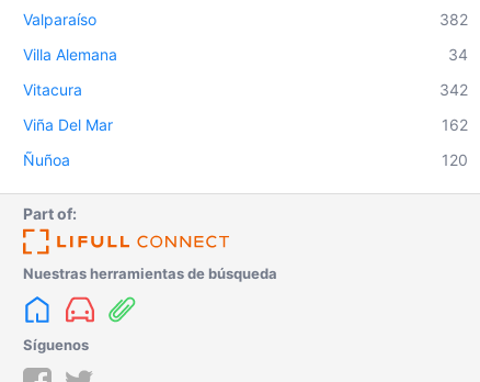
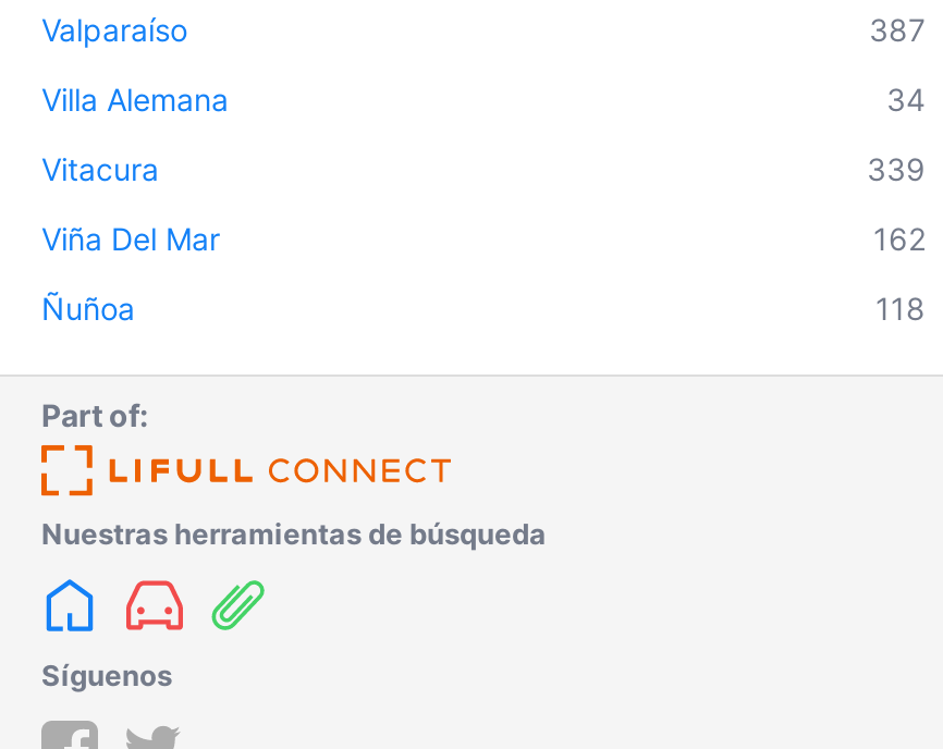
- 382
+ 387

- 342
+ 339

- 120
+ 118
